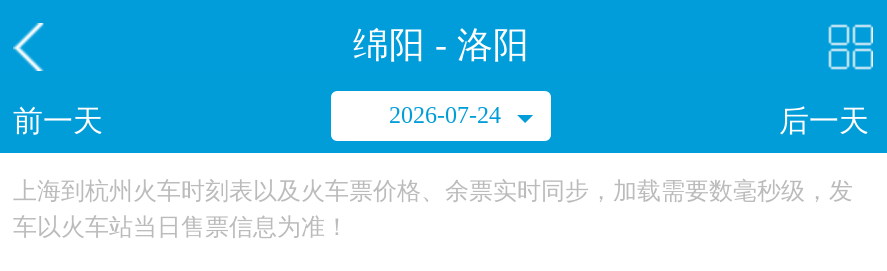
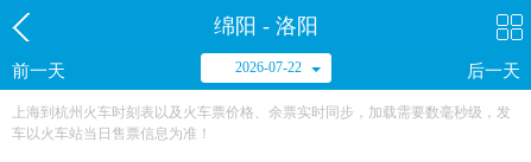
- 2026-07-24
+ 2026-07-22
